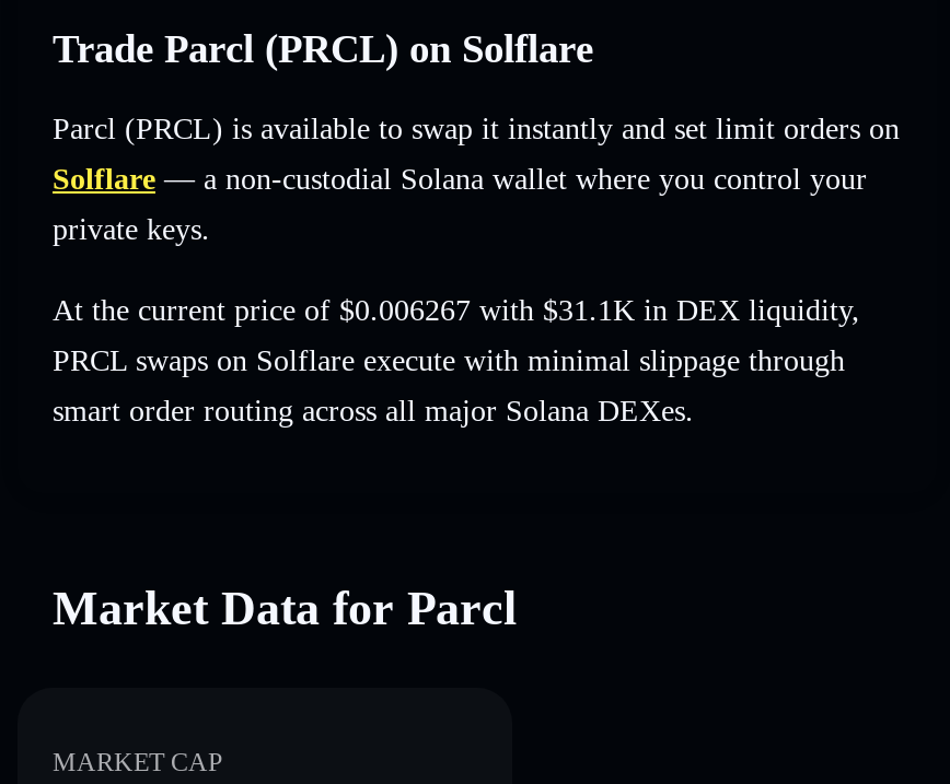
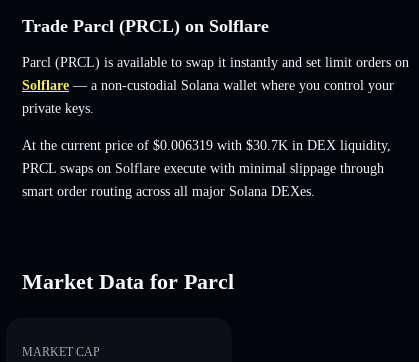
- At the current price of $0.006267 with $31.1K in DEX liquidity,
+ At the current price of $0.006319 with $30.7K in DEX liquidity,
